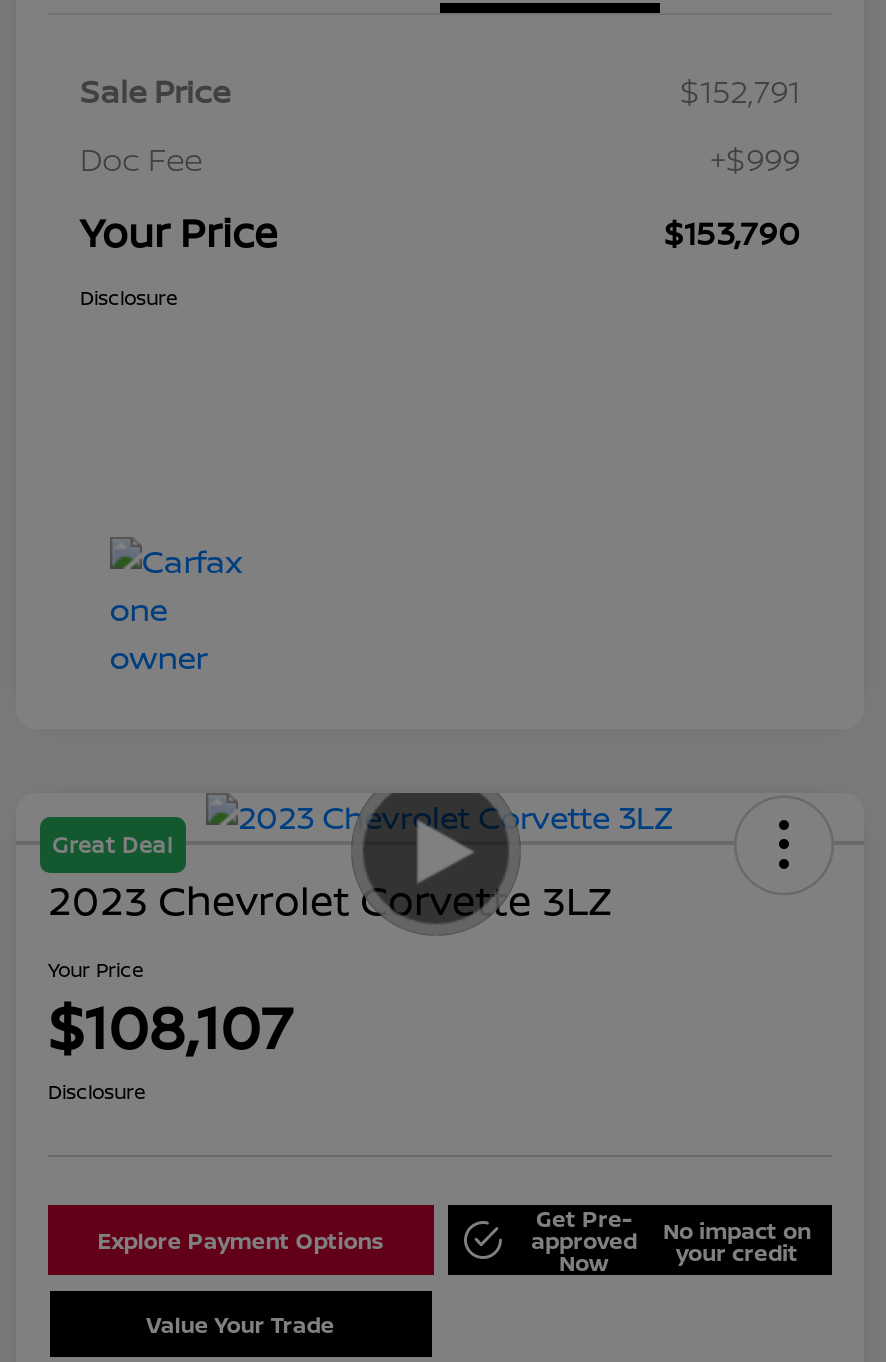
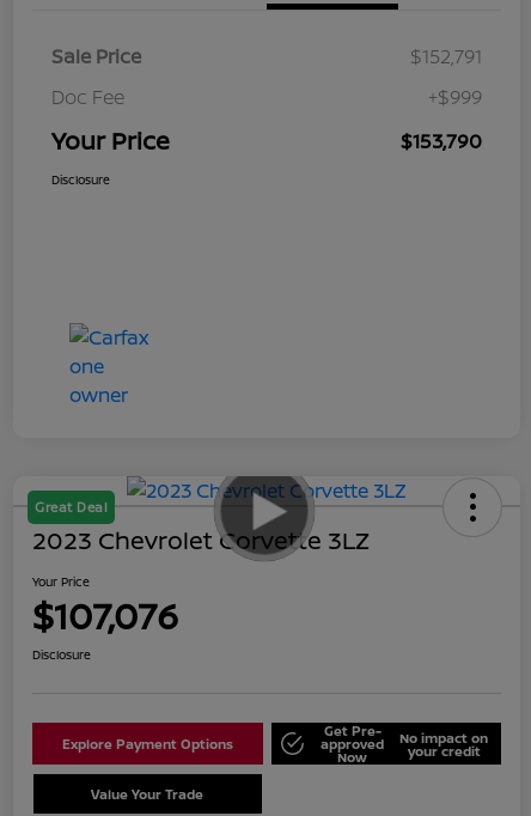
- $108,107
+ $107,076
